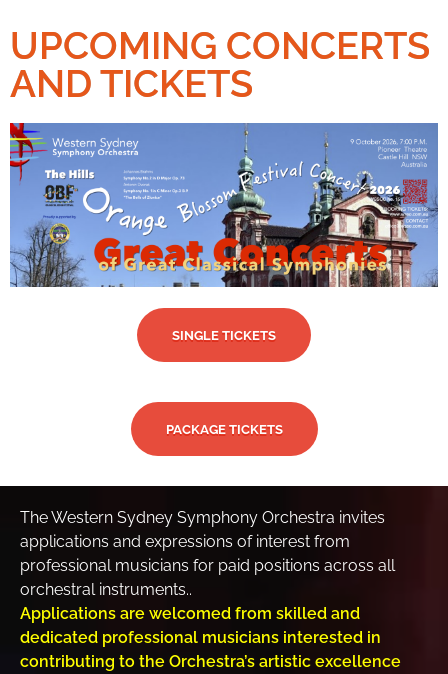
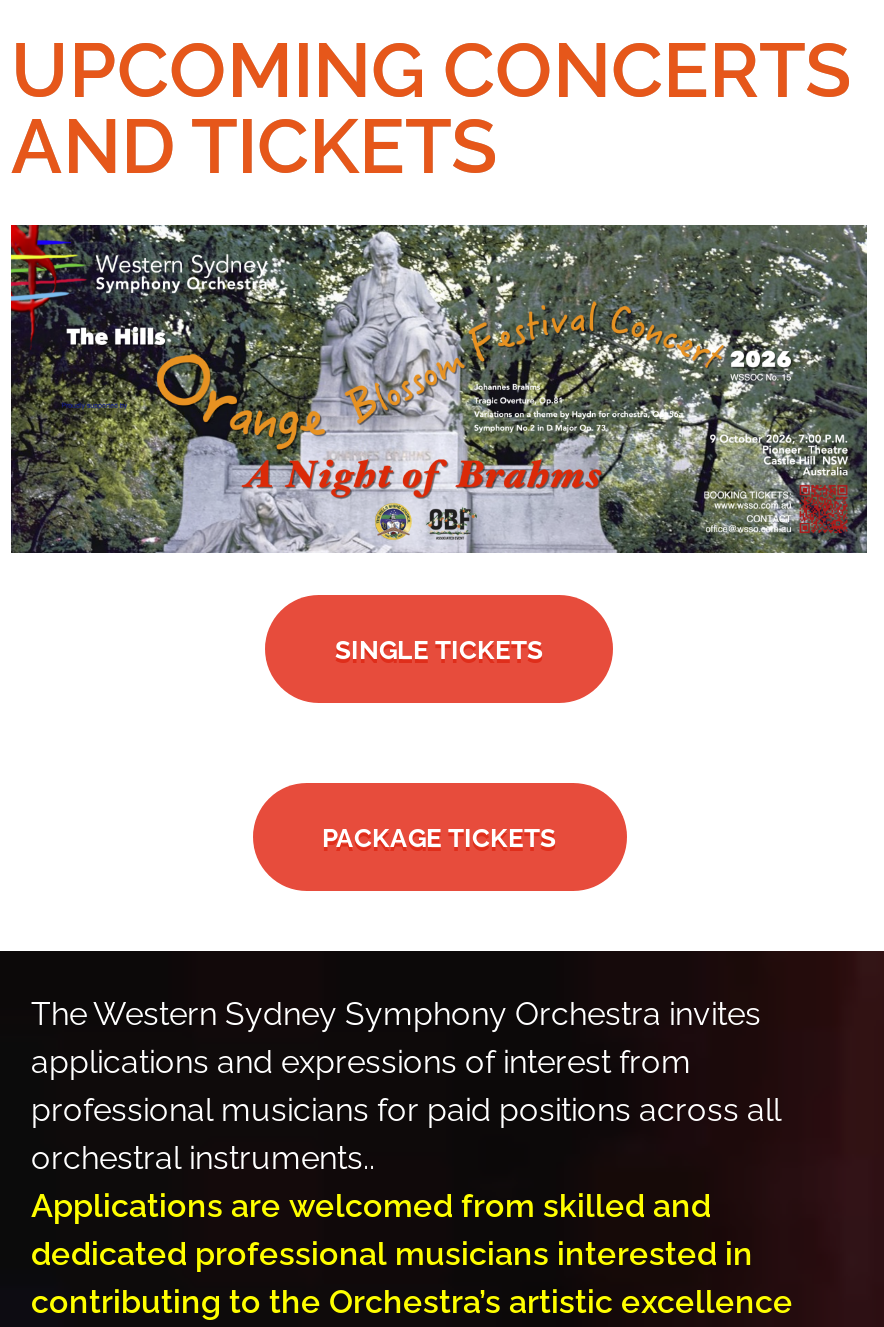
- [image]
+ [image]
